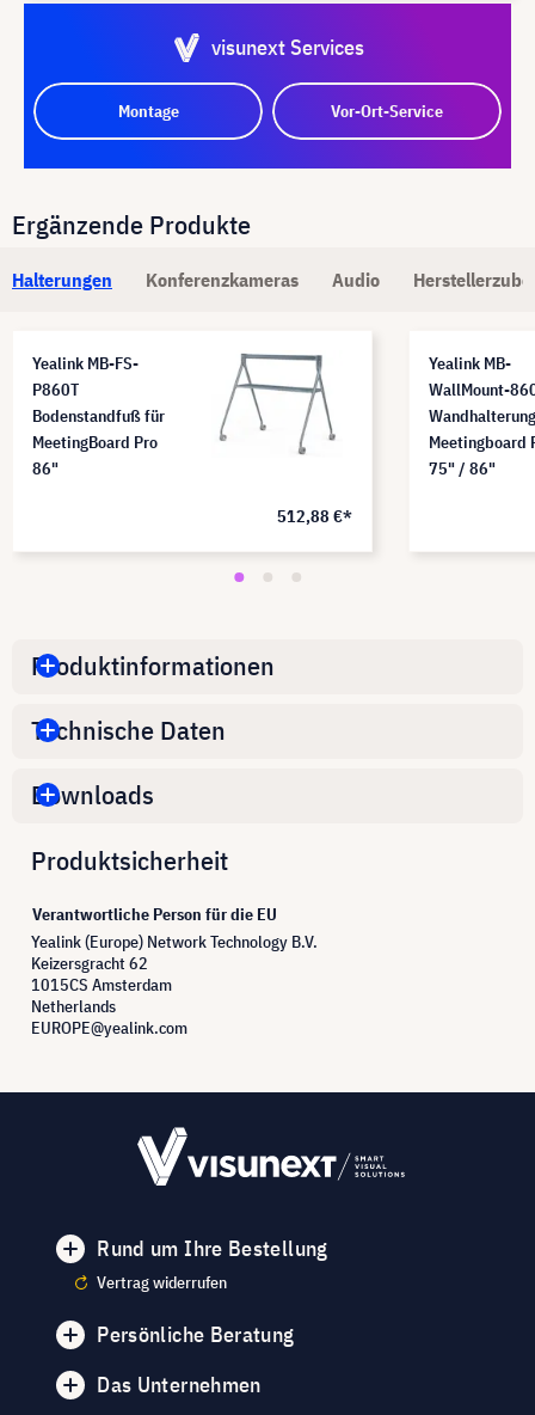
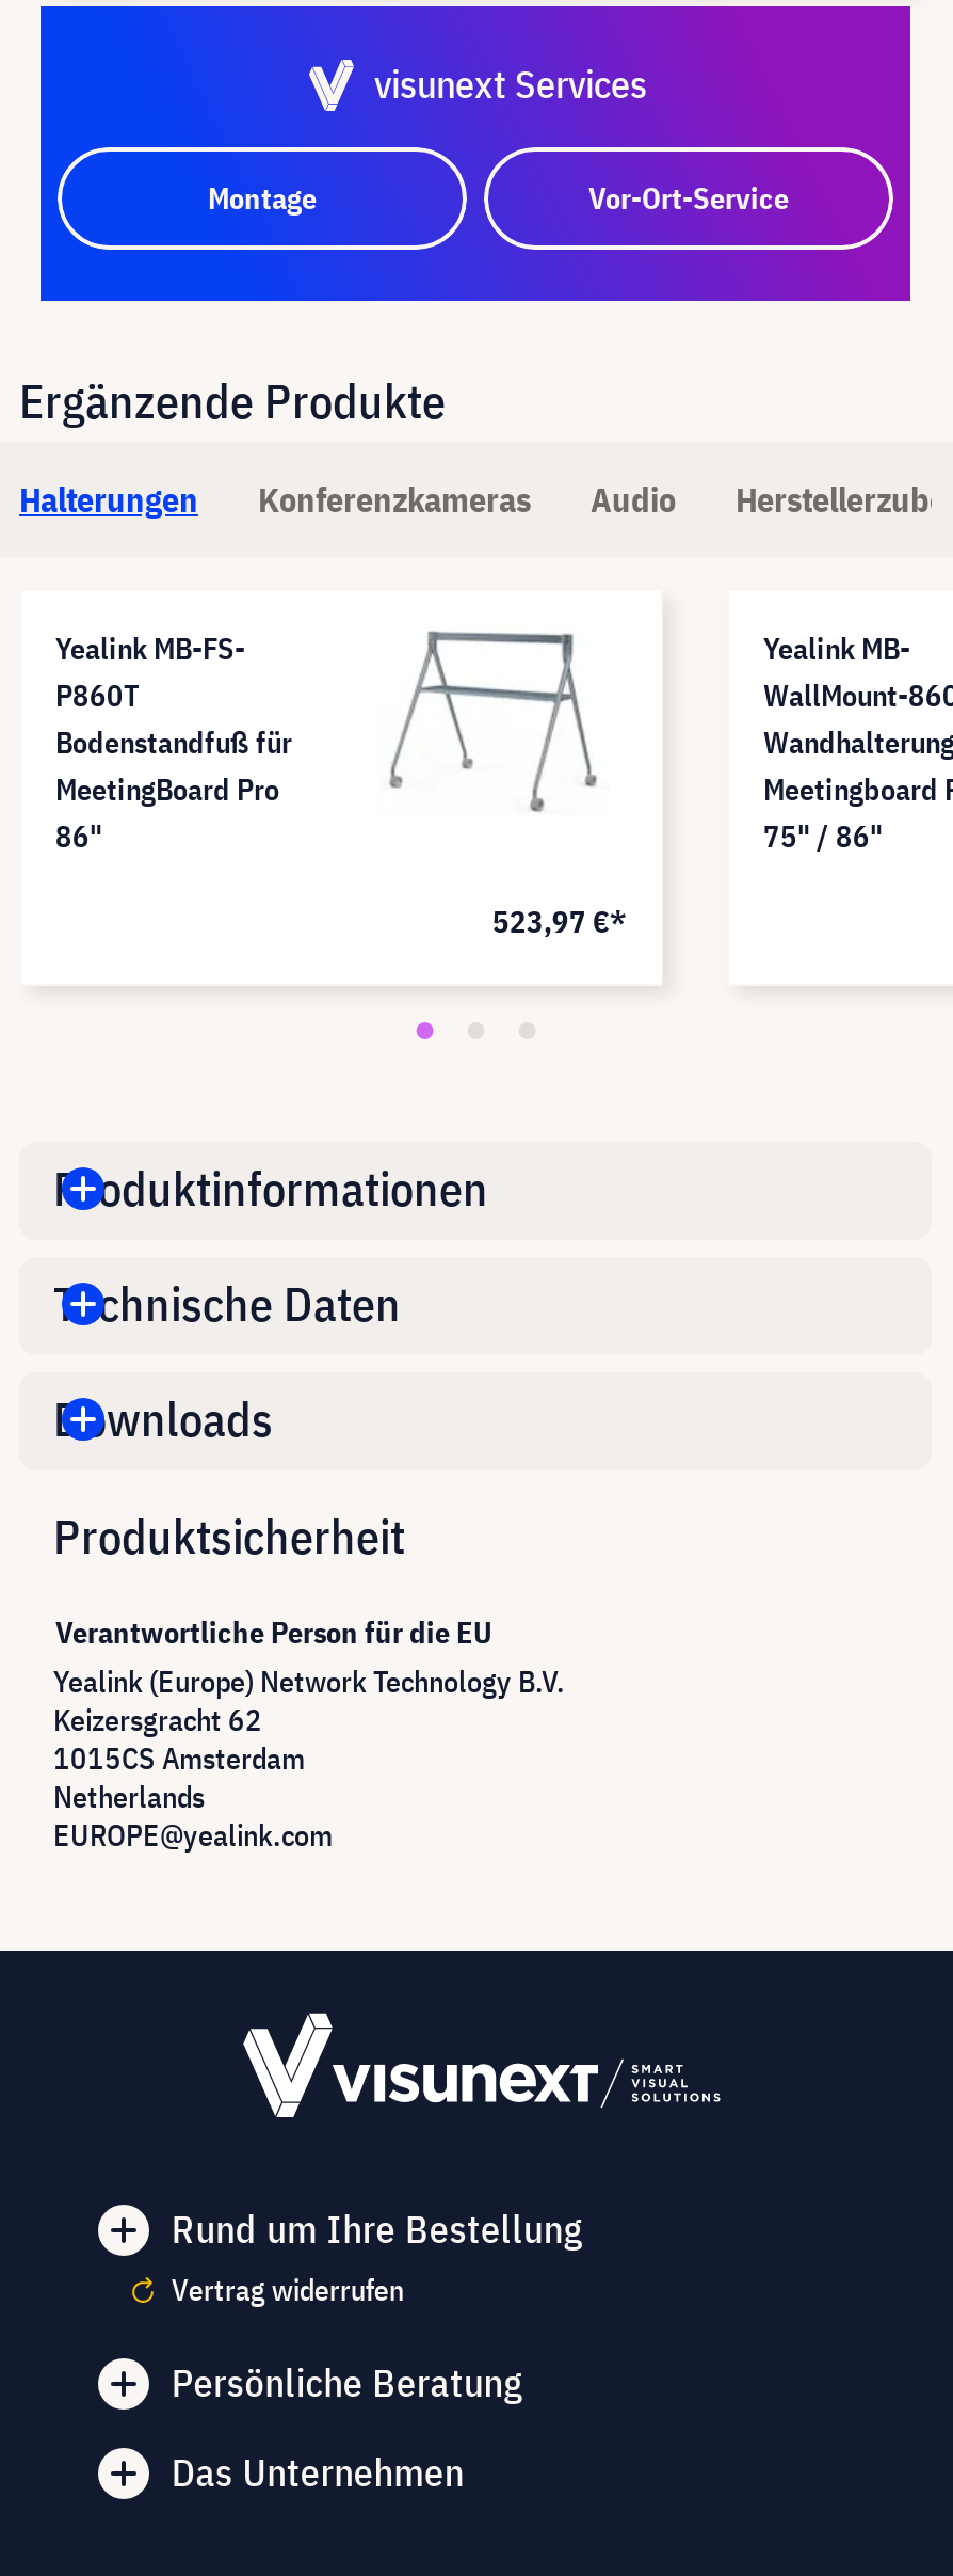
- 512,88 €*
+ 523,97 €*
